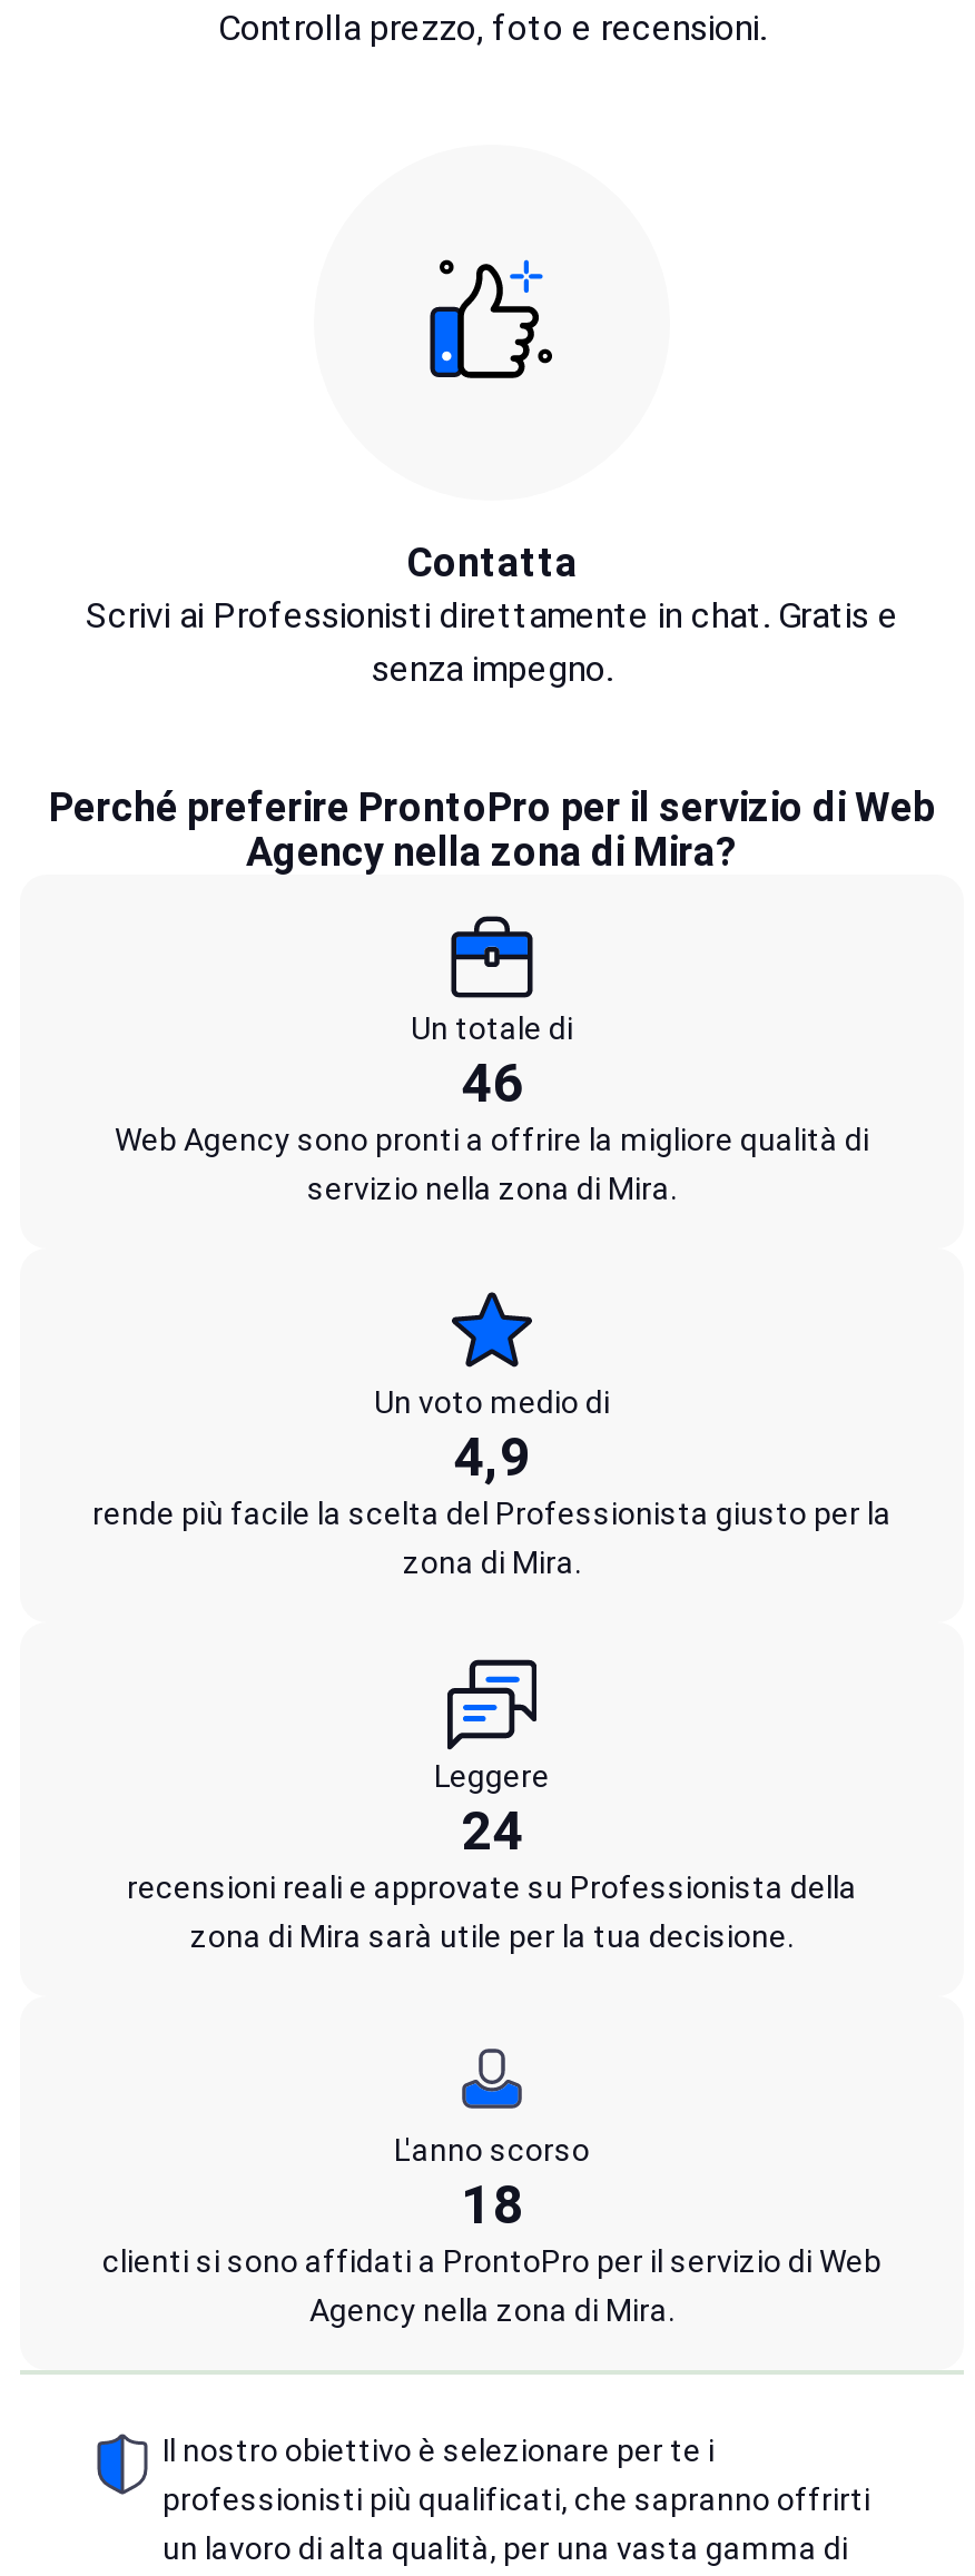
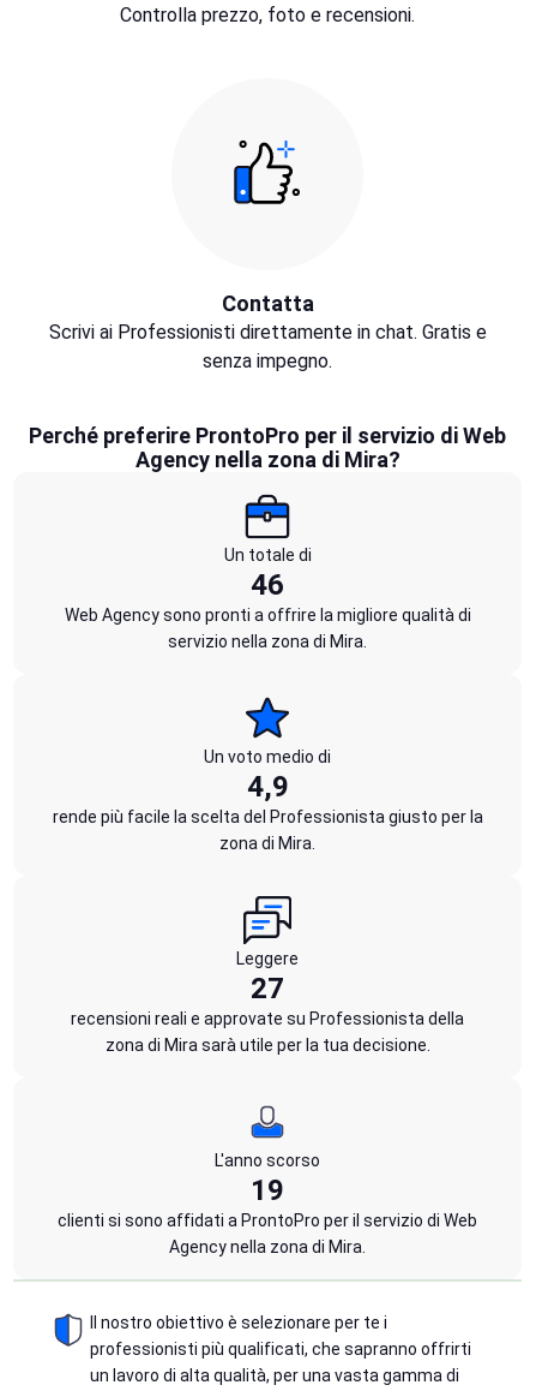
- 24
+ 27

- 18
+ 19
